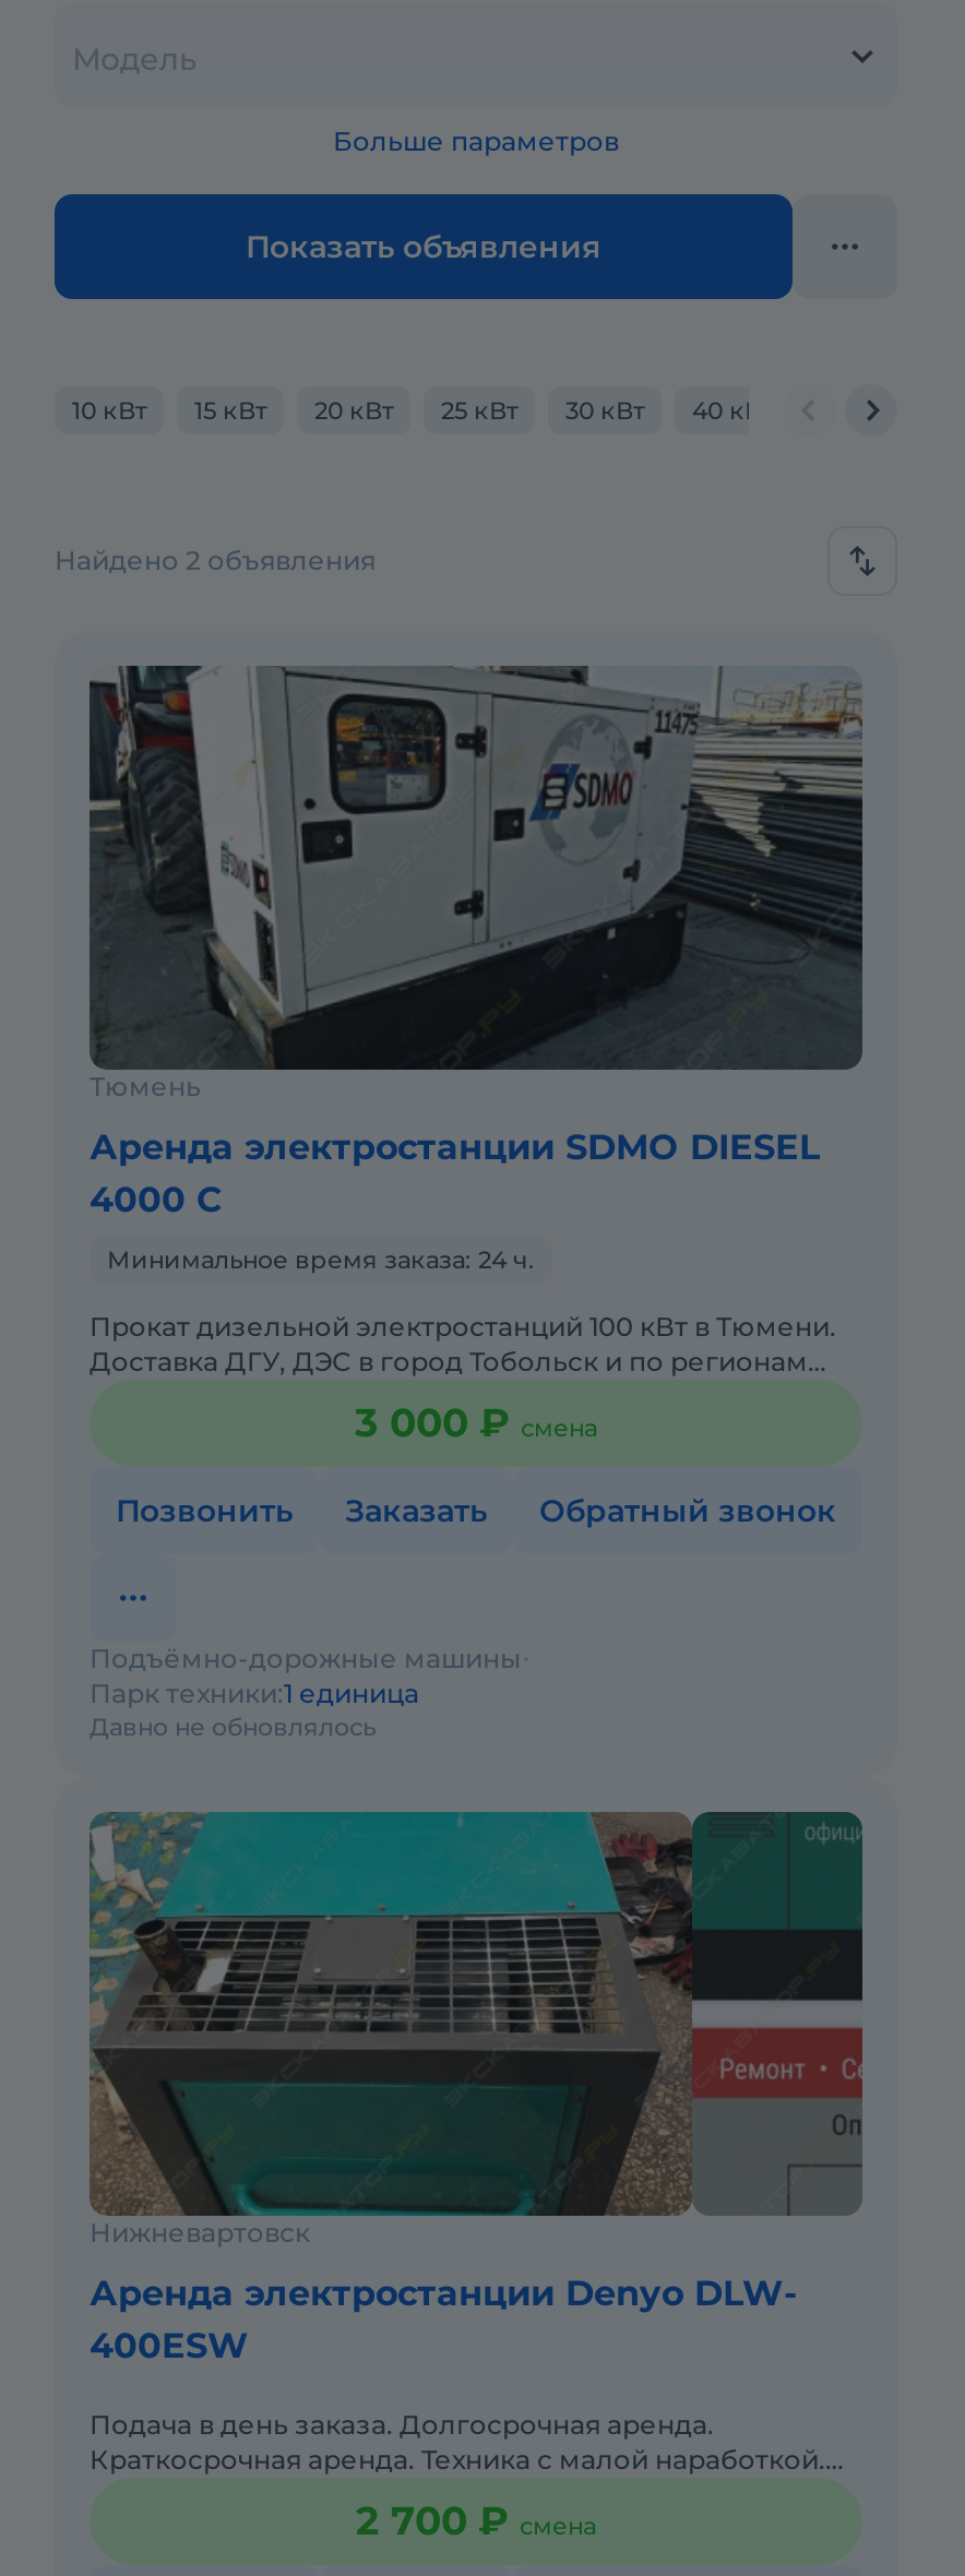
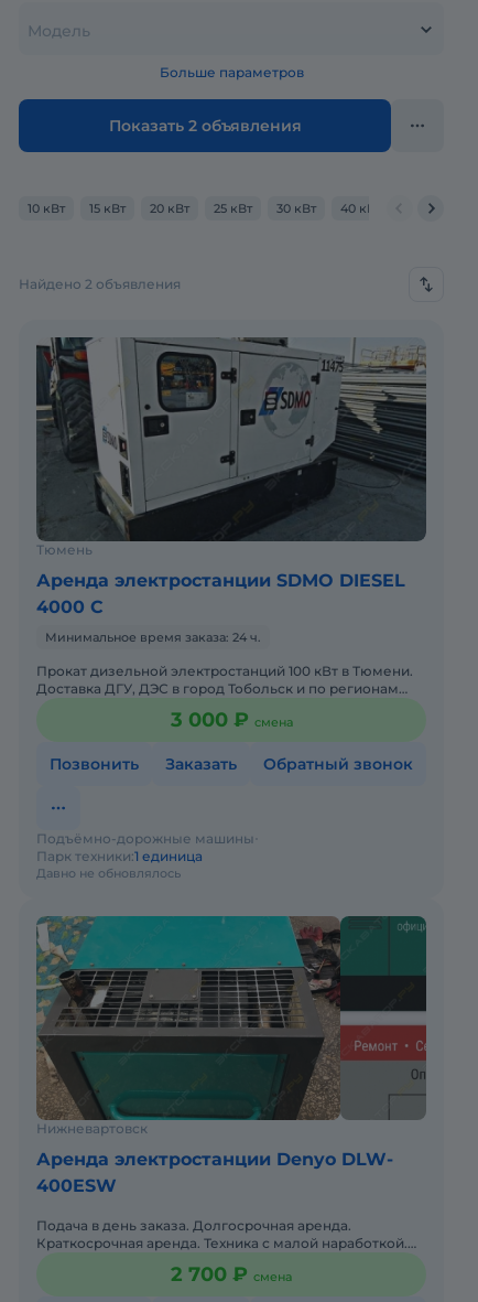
- Показать объявления
+ Показать 2 объявления
